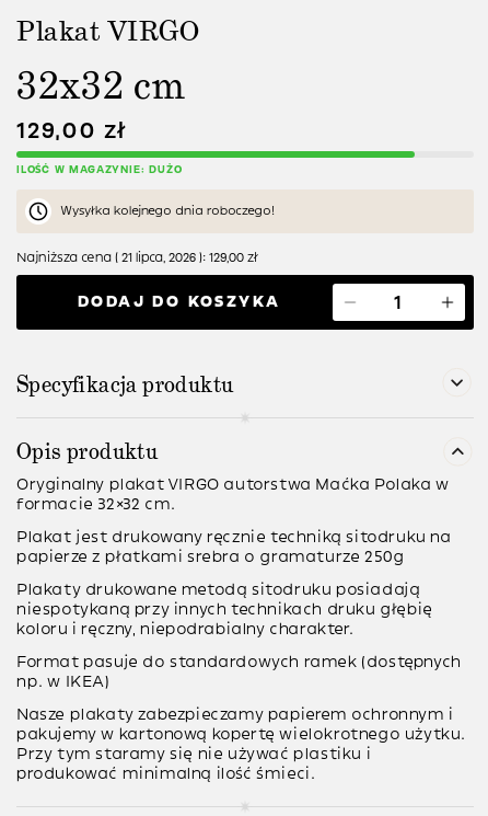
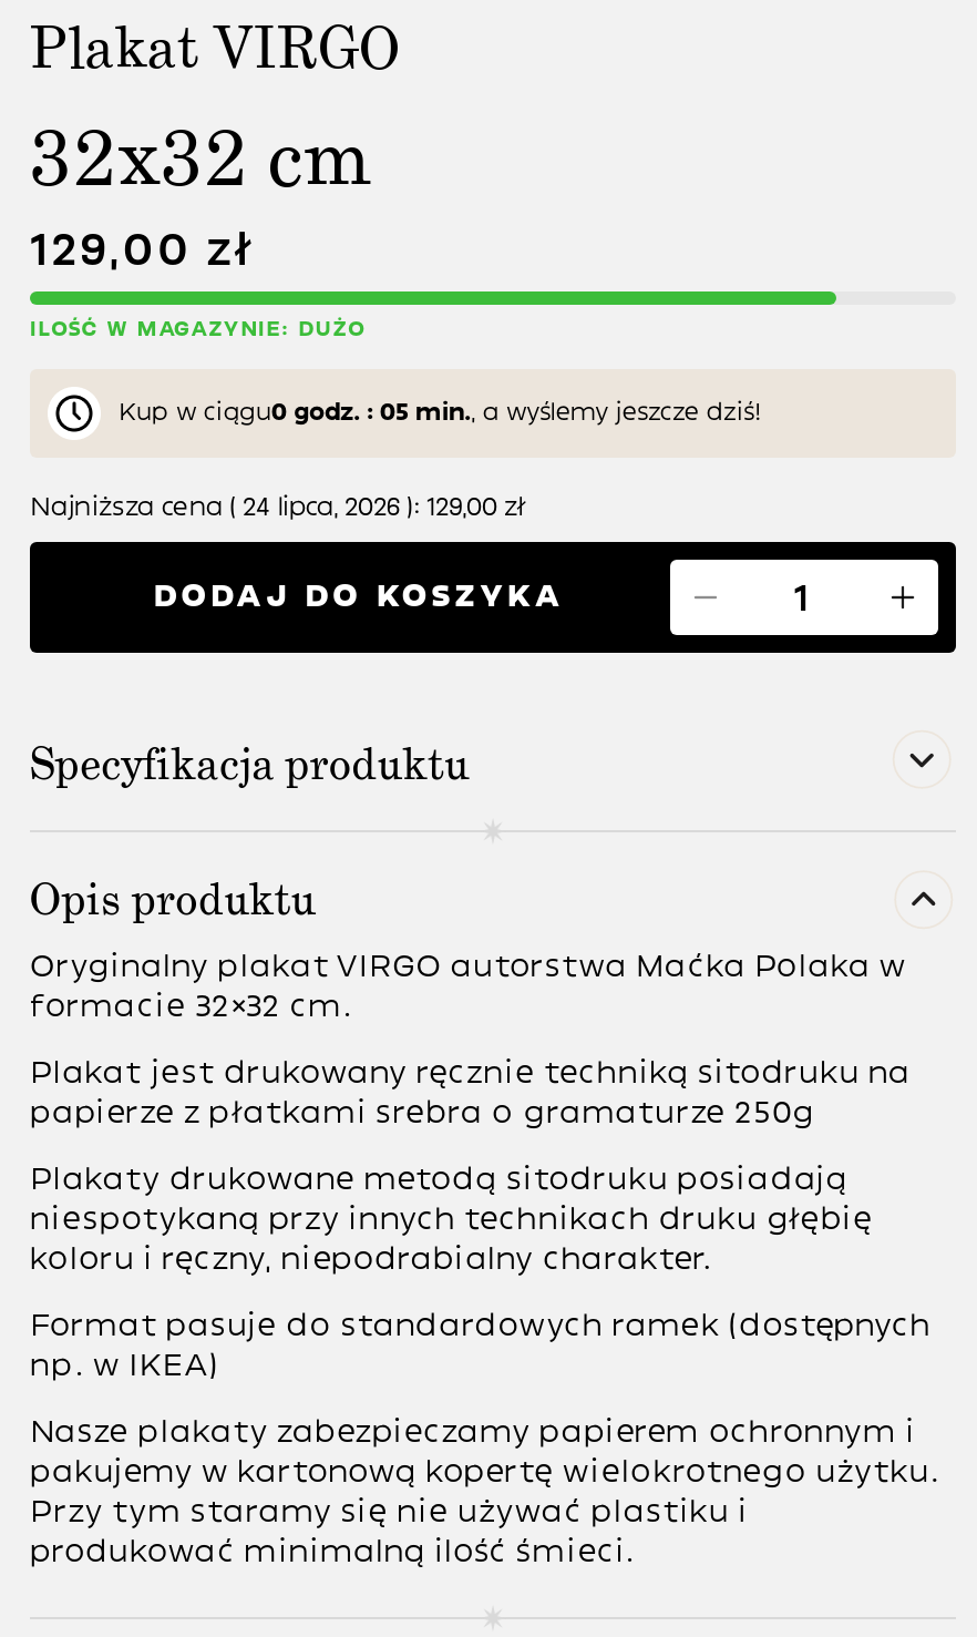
- Wysyłka kolejnego dnia roboczego!
+ Kup w ciągu0 godz. : 05 min., a wyślemy jeszcze dziś!

- Najniższa cena (21 lipca, 2026): 129,00 zł
+ Najniższa cena (24 lipca, 2026): 129,00 zł
